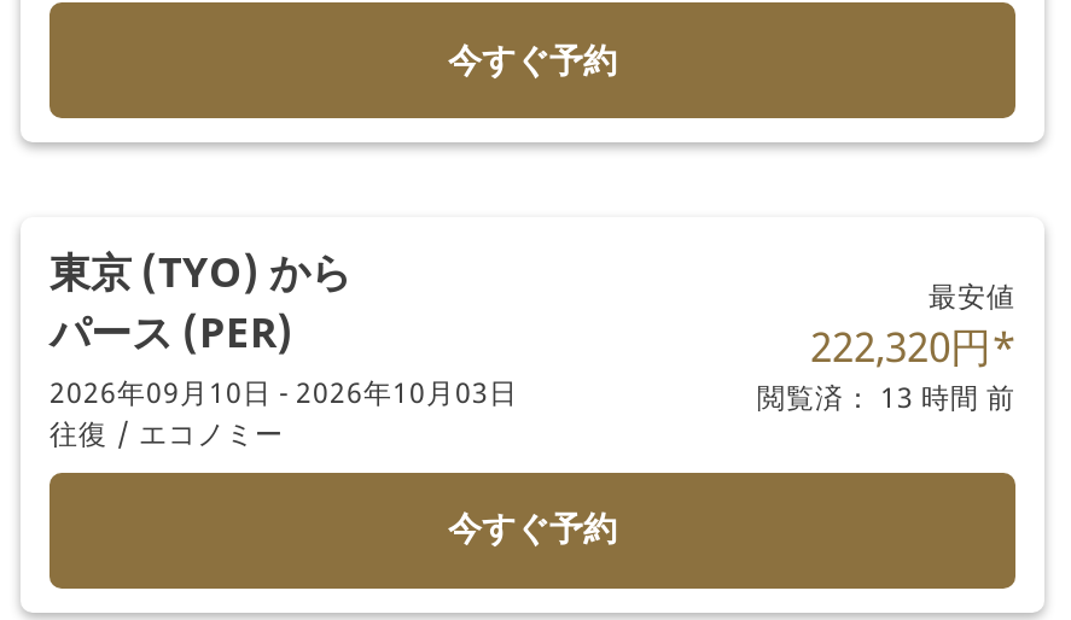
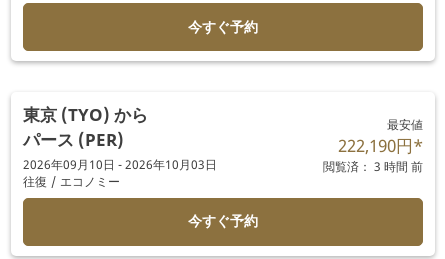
- 222,320円*
+ 222,190円*

- 閲覧済： 13 時間 前
+ 閲覧済： 3 時間 前
